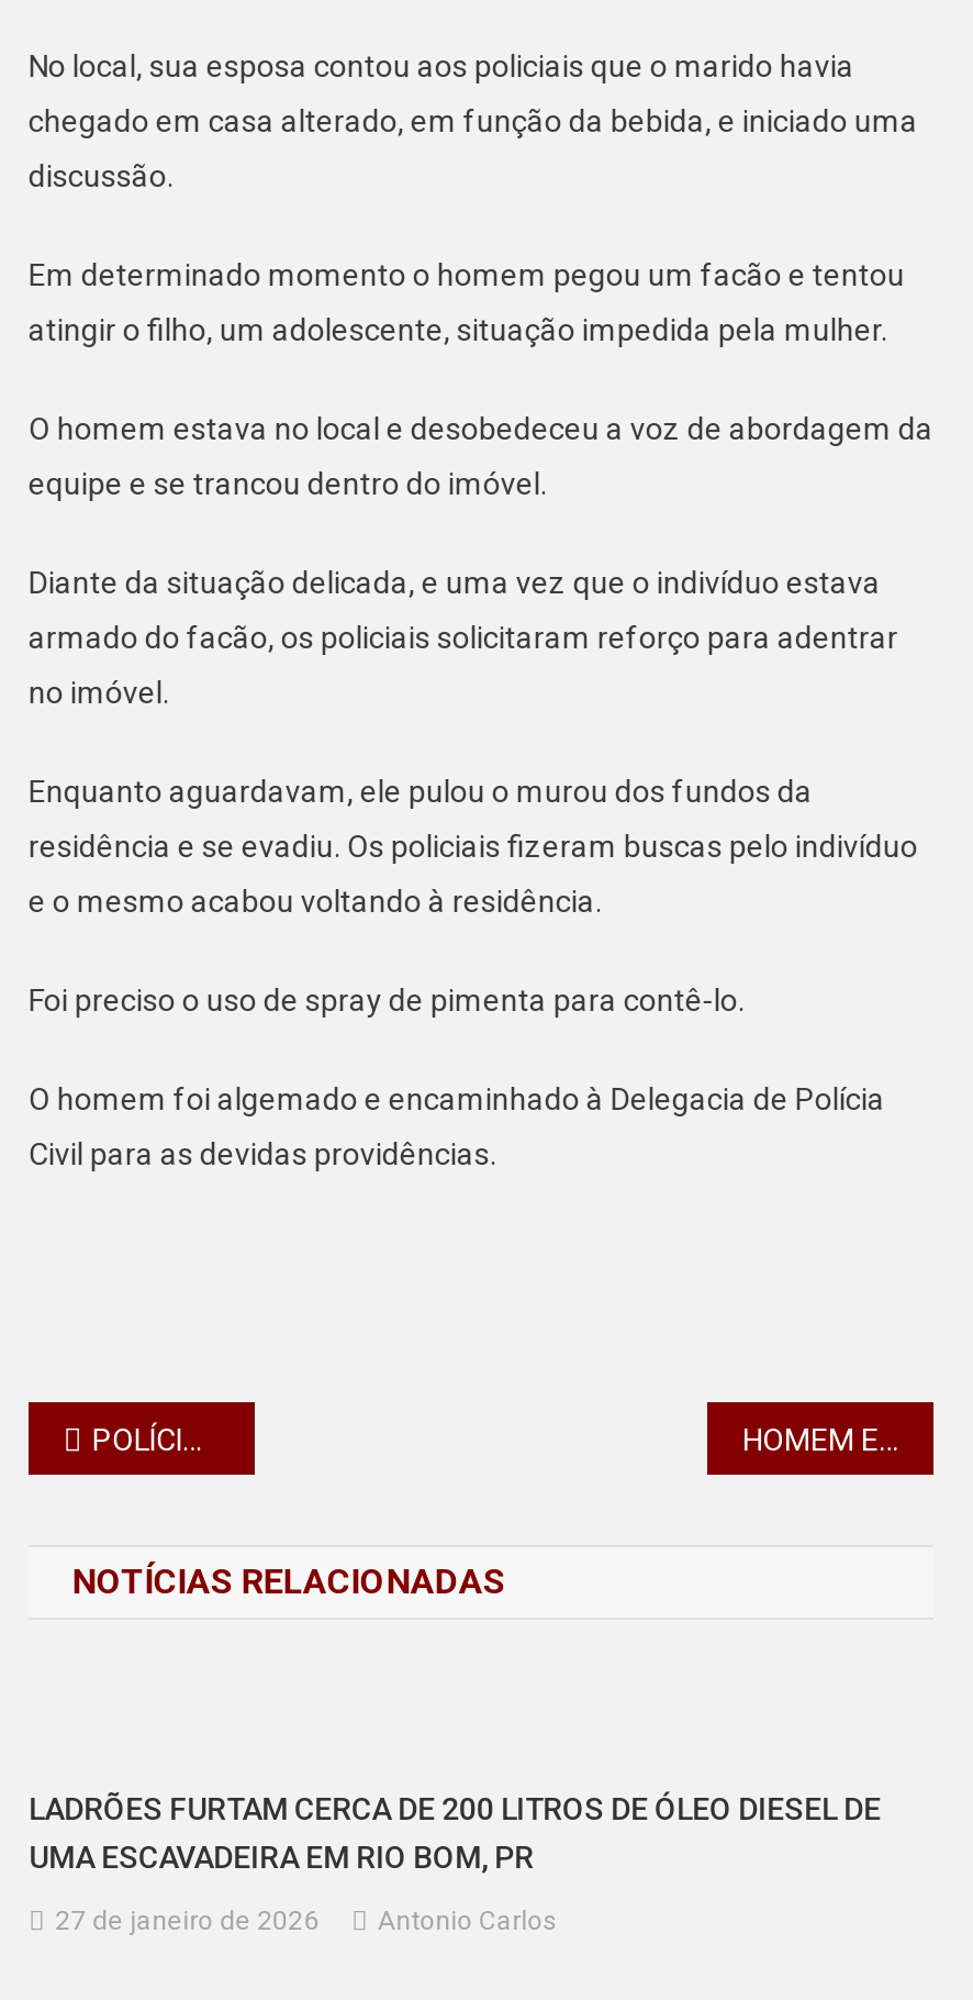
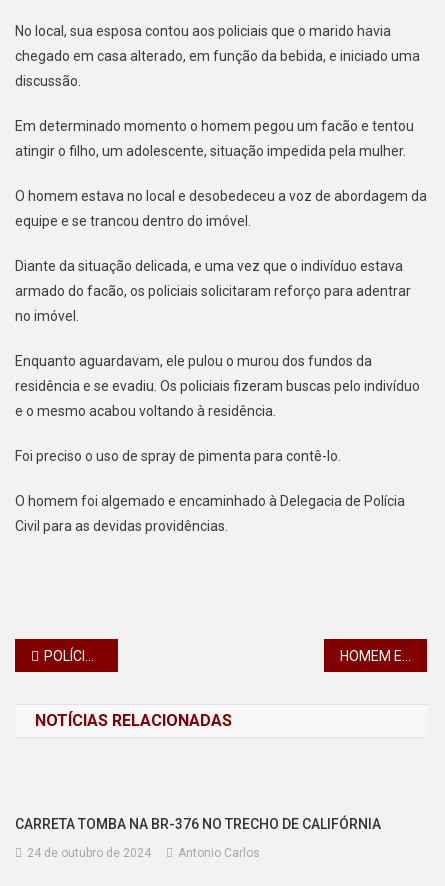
- LADRÕES FURTAM CERCA DE 200 LITROS DE ÓLEO DIESEL DE
- UMA ESCAVADEIRA EM RIO BOM, PR
+ CARRETA TOMBA NA BR-376 NO TRECHO DE CALIFÓRNIA

- 27 de janeiro de 2026 Antonio Carlos
+ 24 de outubro de 2024 Antonio Carlos
